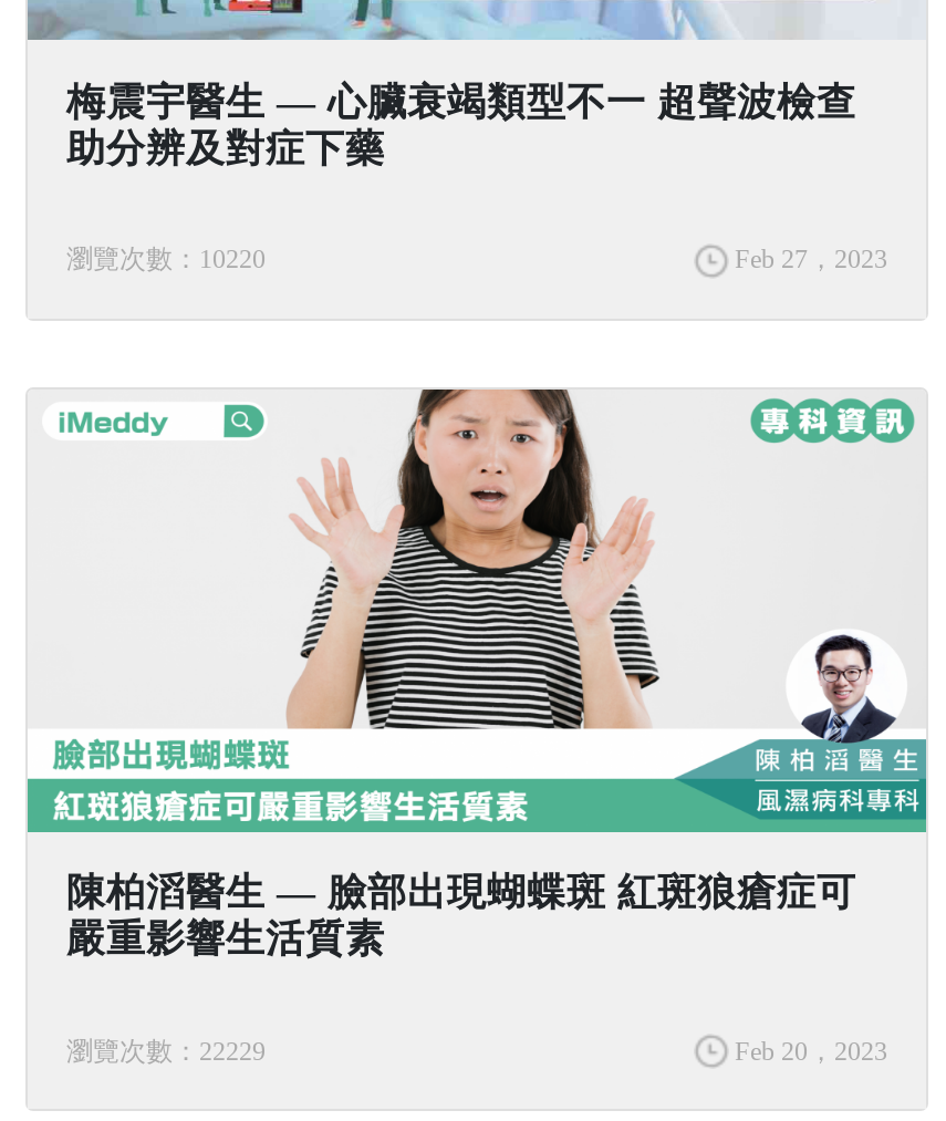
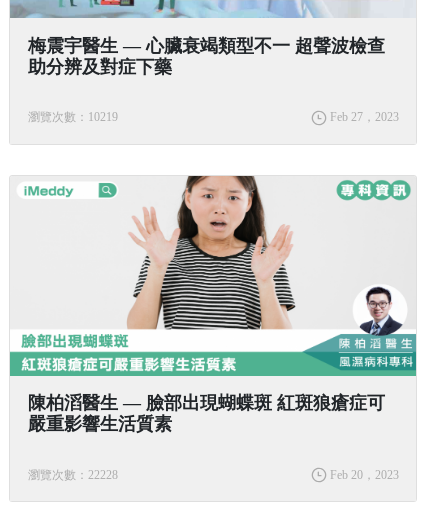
- 瀏覽次數：10220
+ 瀏覽次數：10219

- 瀏覽次數：22229
+ 瀏覽次數：22228
